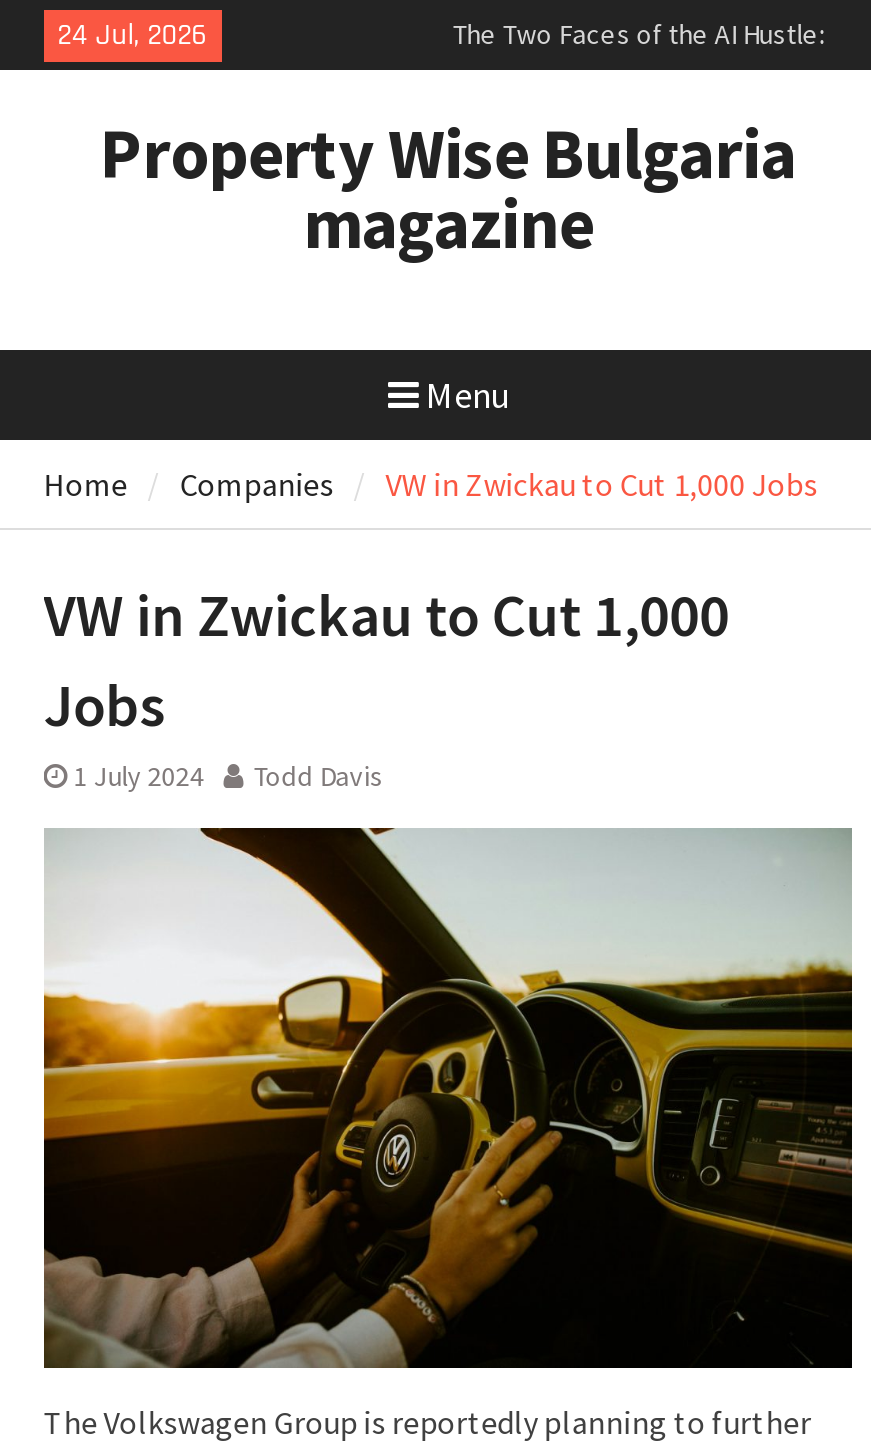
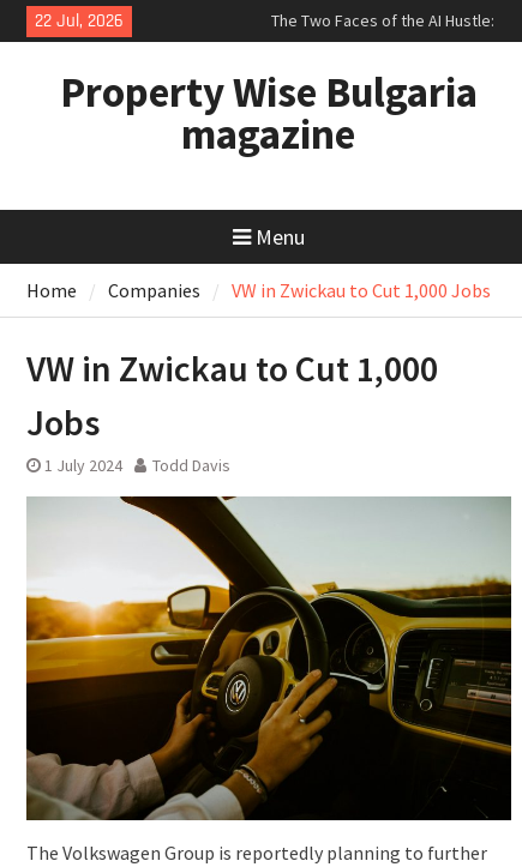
- 24 Jul, 2026
+ 22 Jul, 2026
